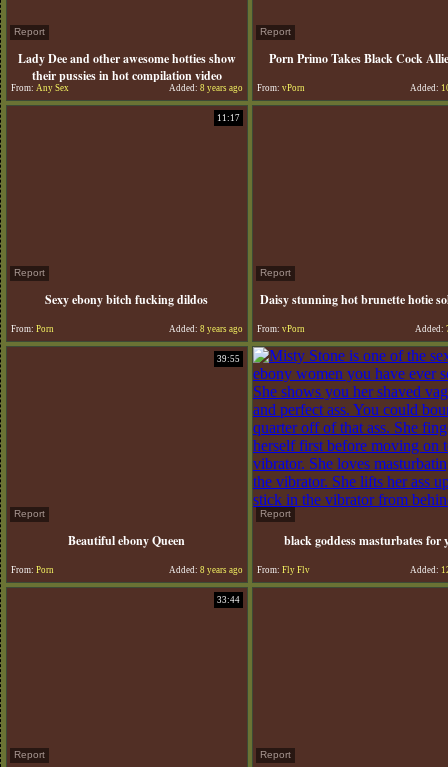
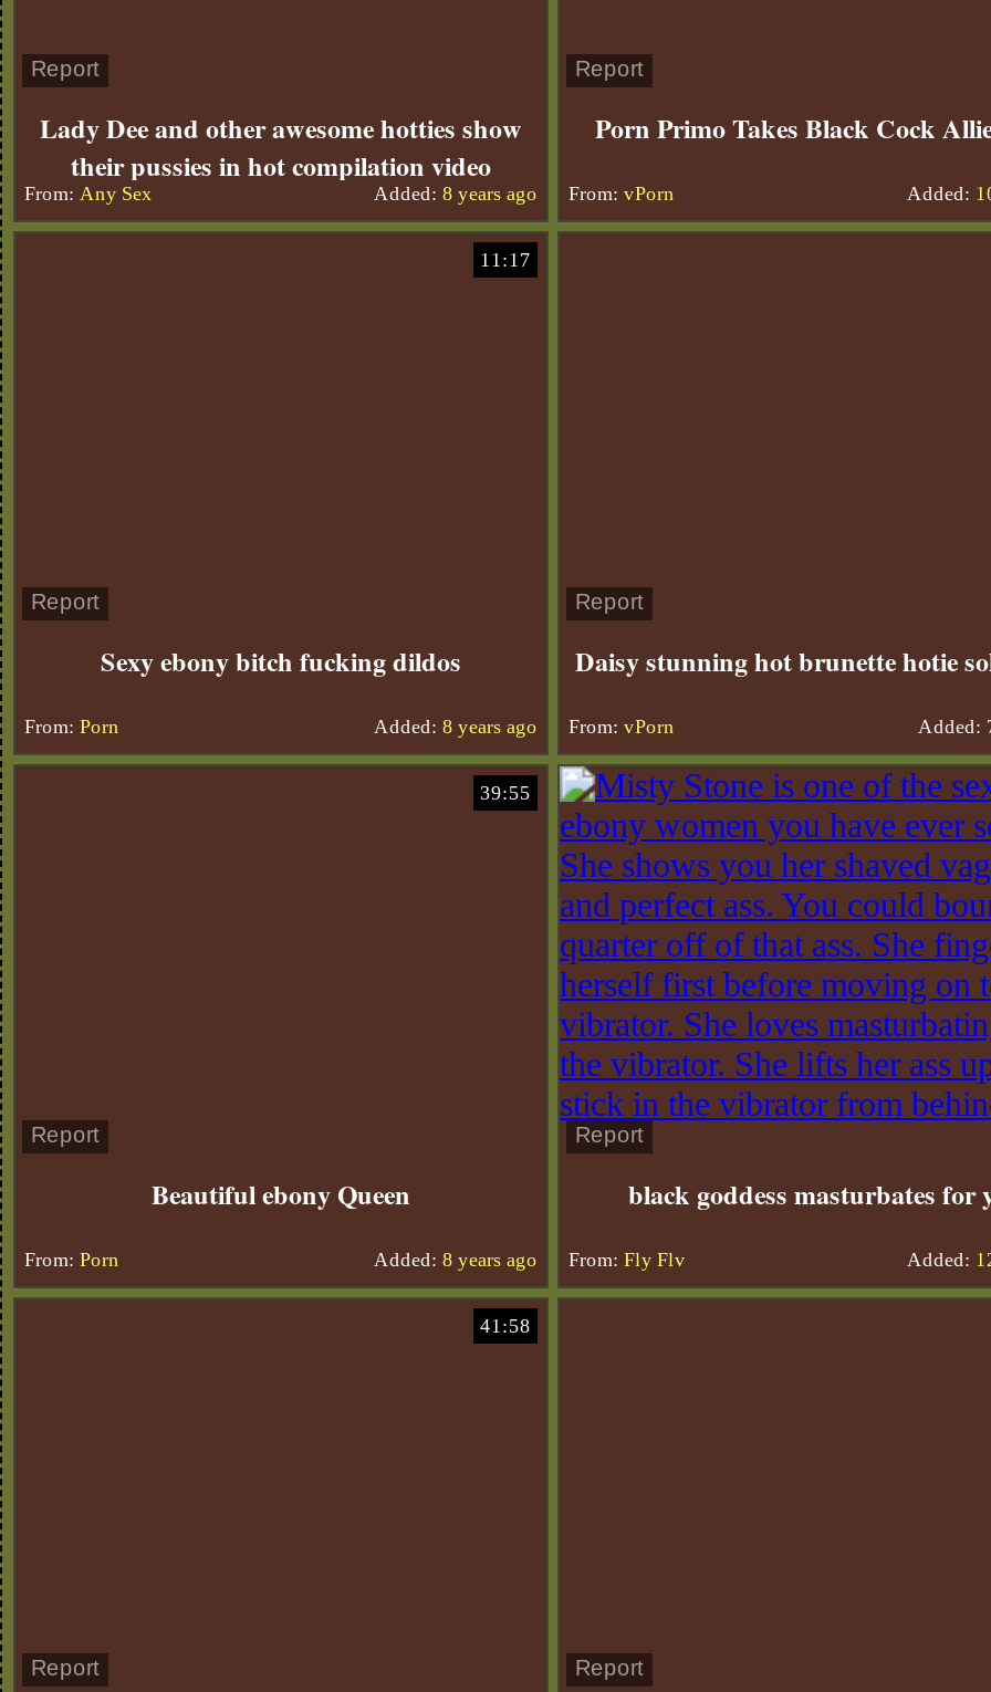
- 33:44
+ 41:58
